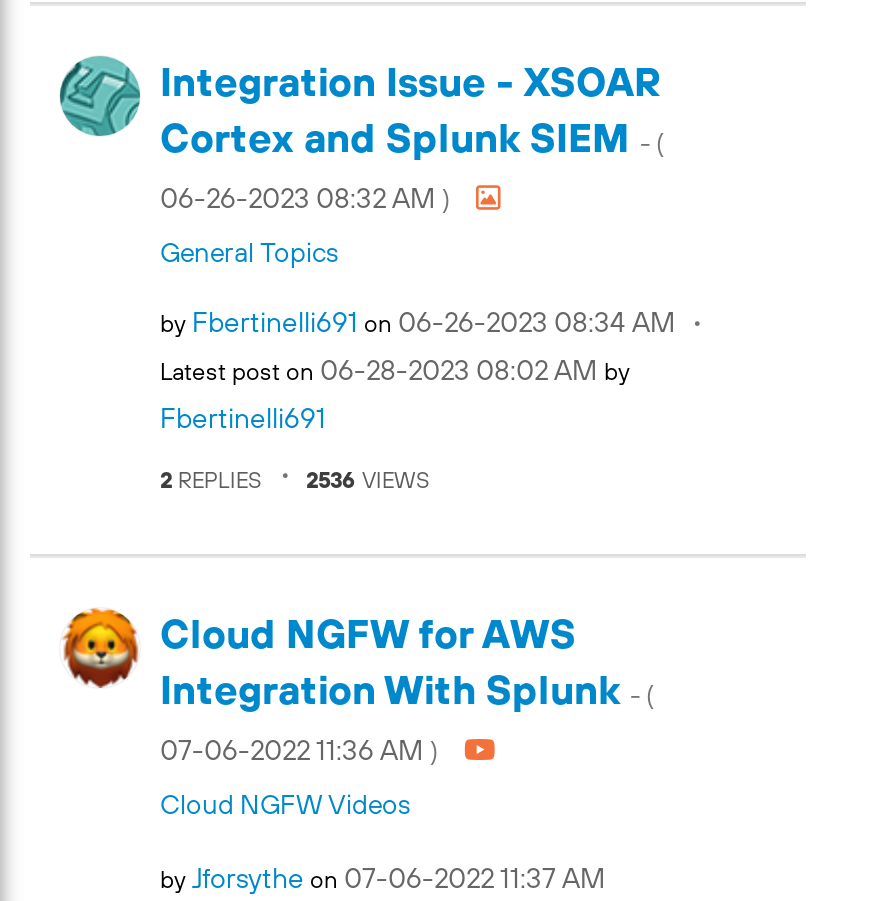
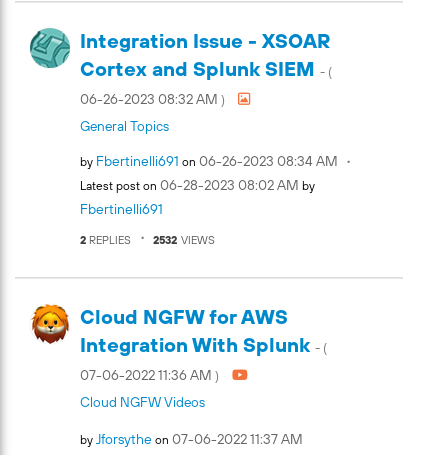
- 2 REPLIES 2536 VIEWS
+ 2 REPLIES 2532 VIEWS
